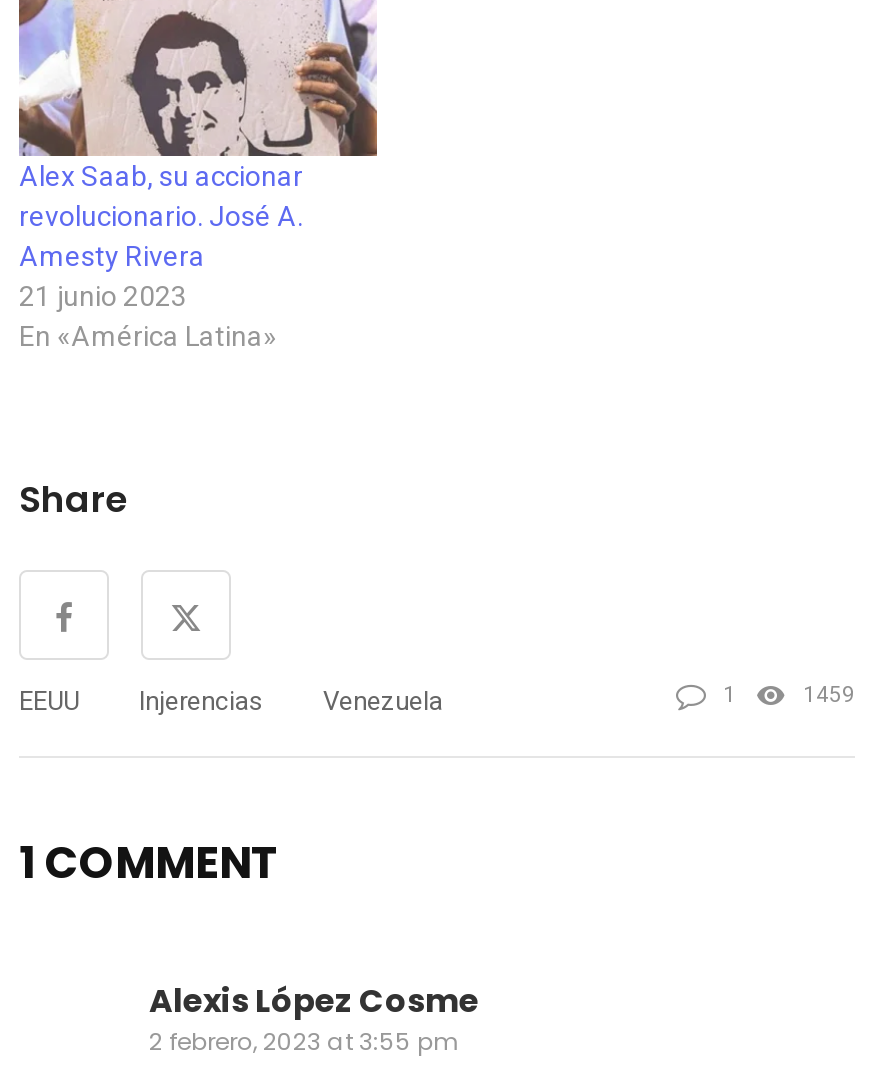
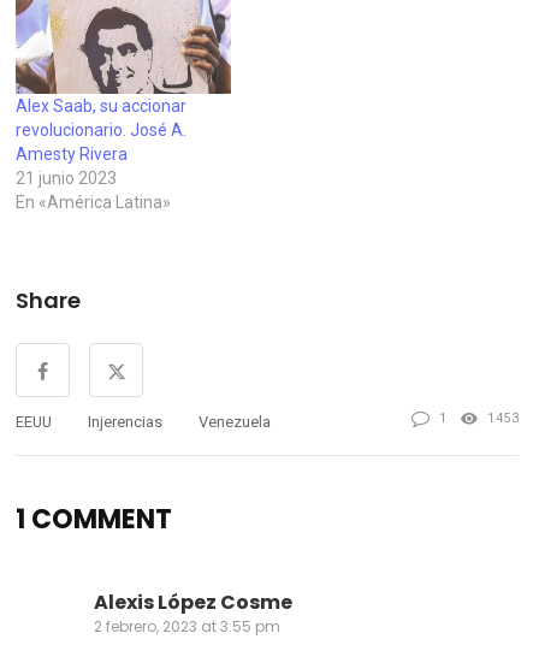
- 1459
+ 1453
